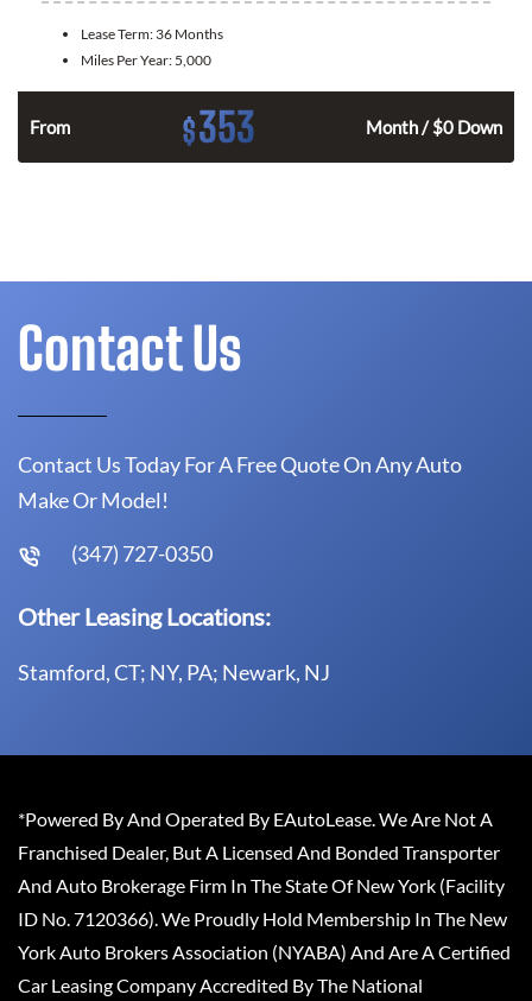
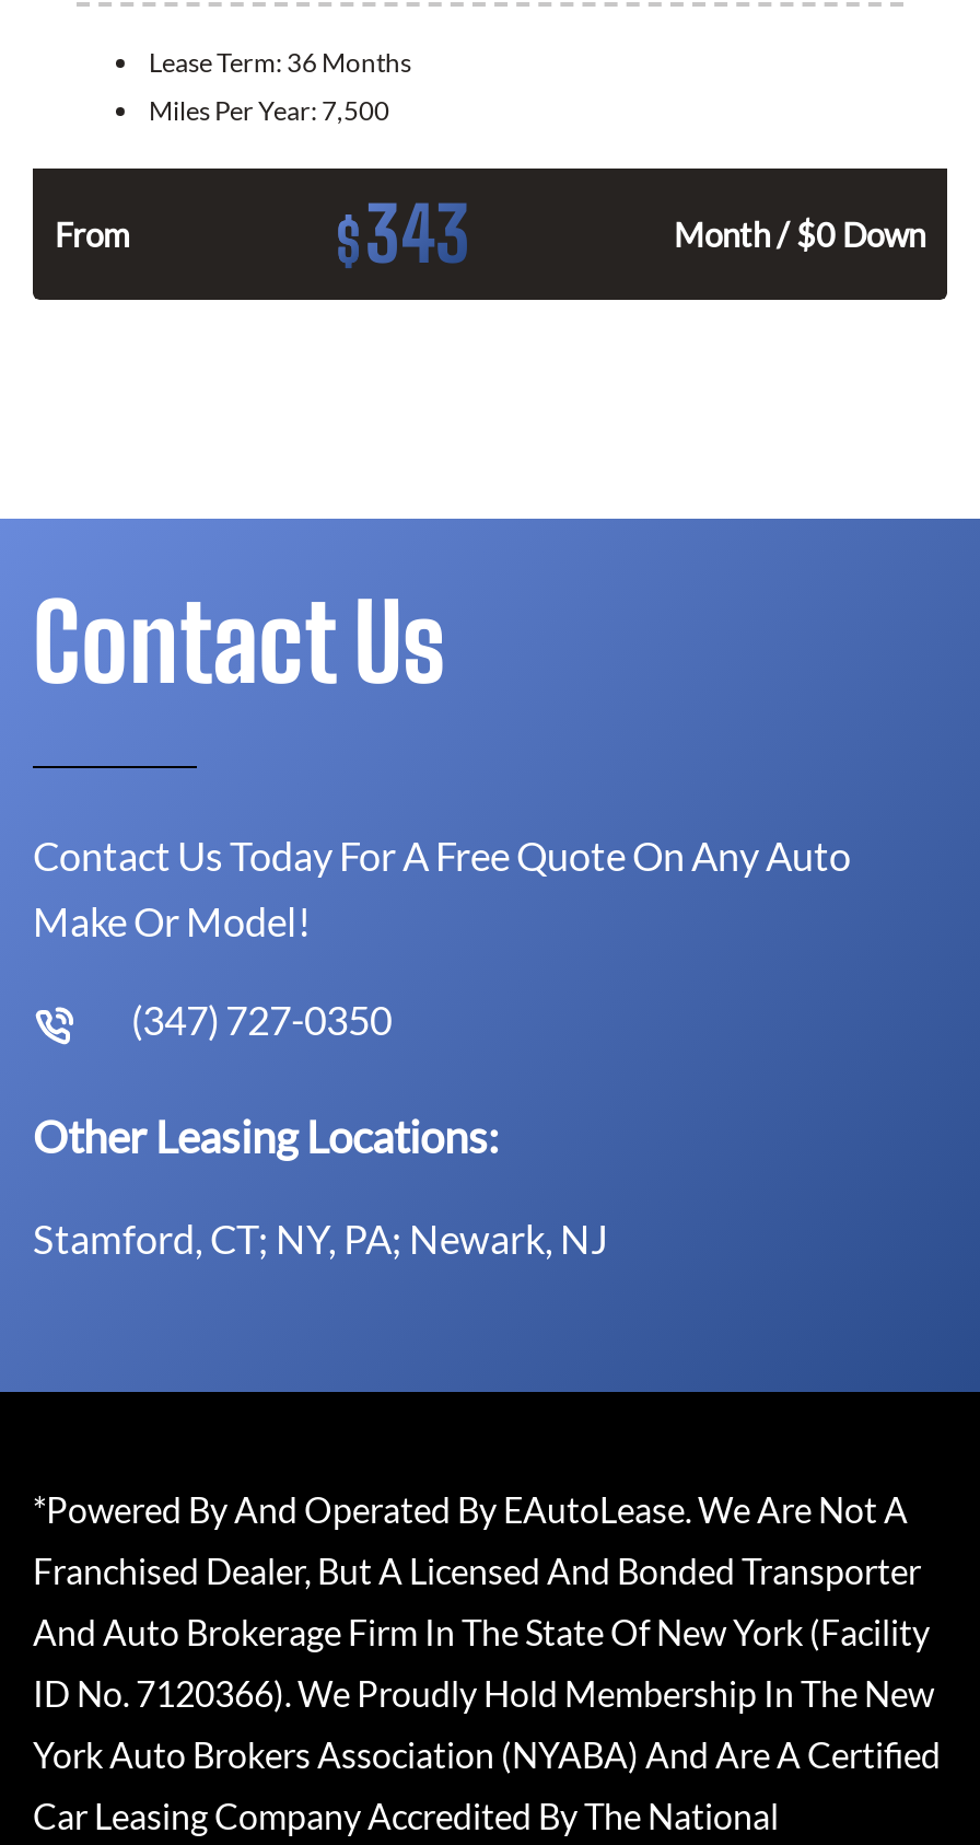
- Miles Per Year: 5,000
+ Miles Per Year: 7,500

- $ 353
+ $ 343
